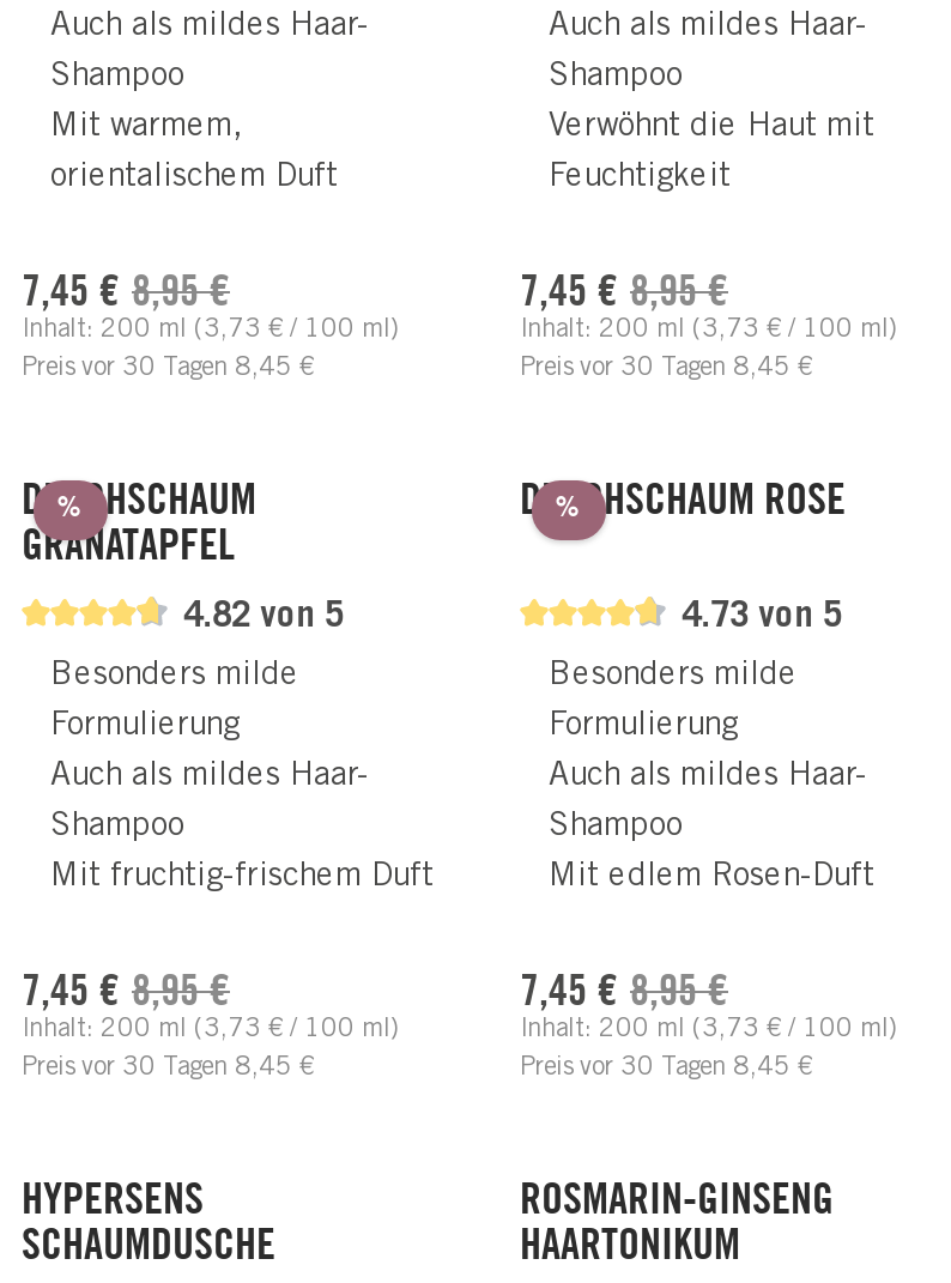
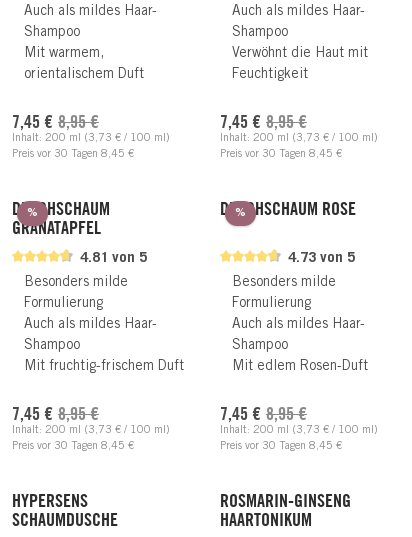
- 4.82 von 5
+ 4.81 von 5
